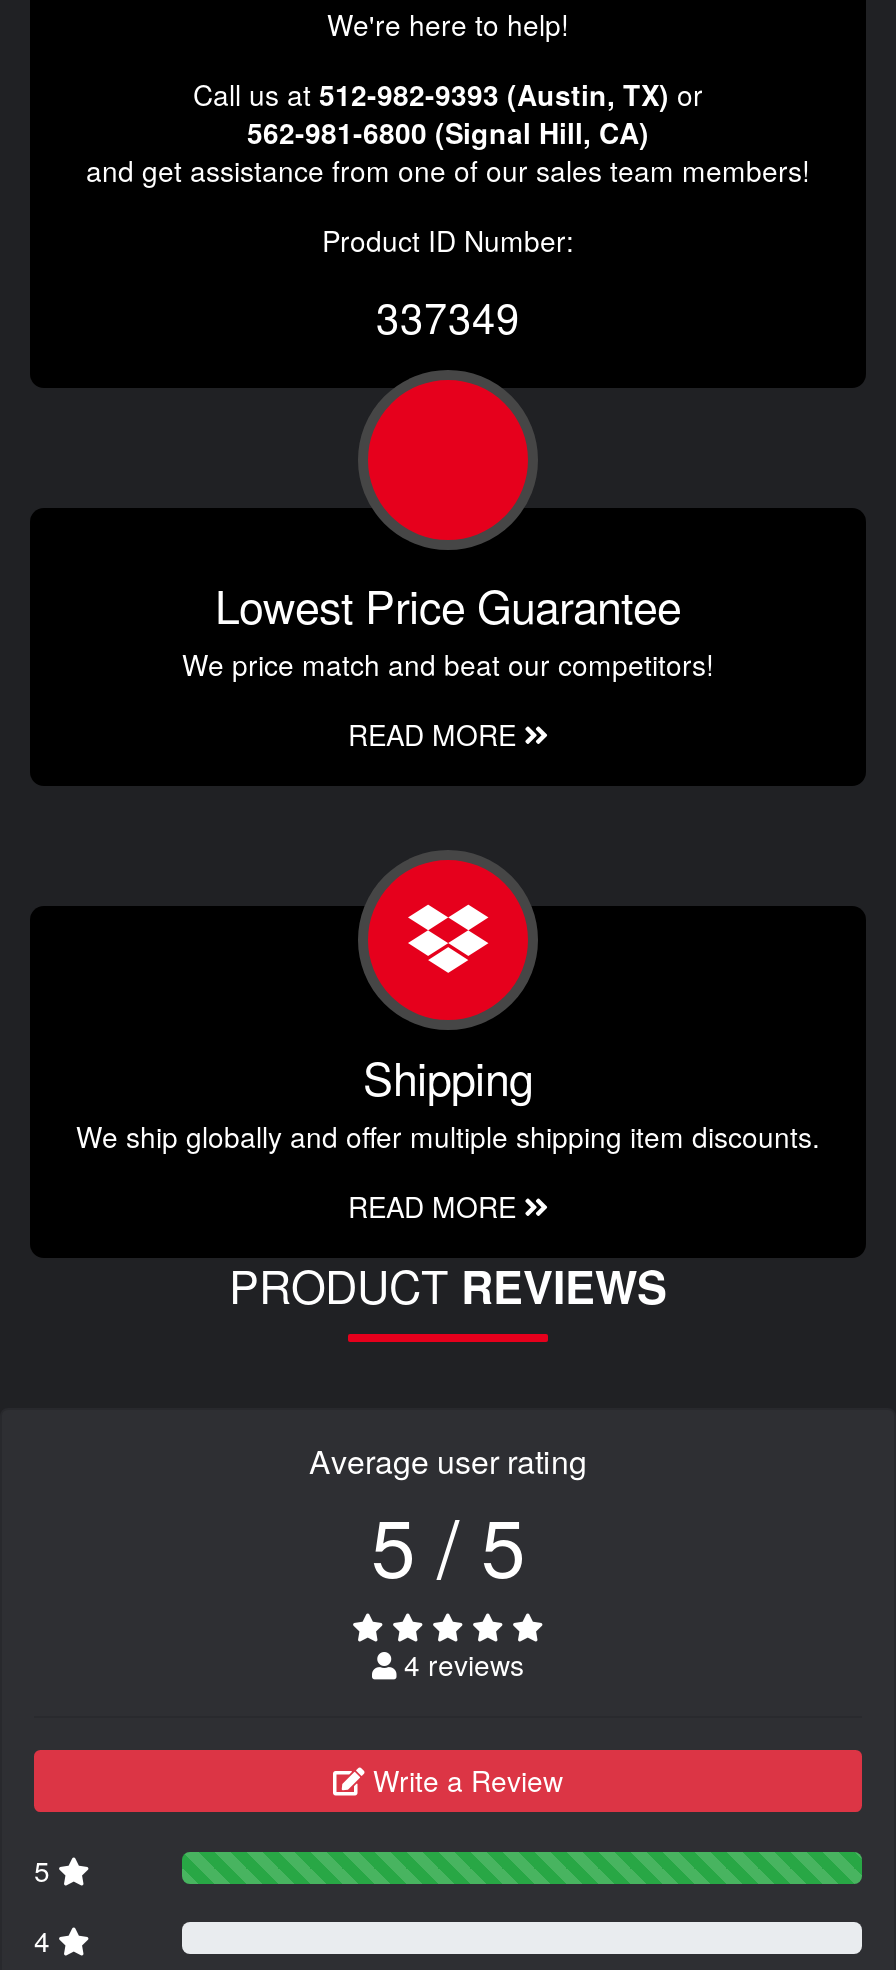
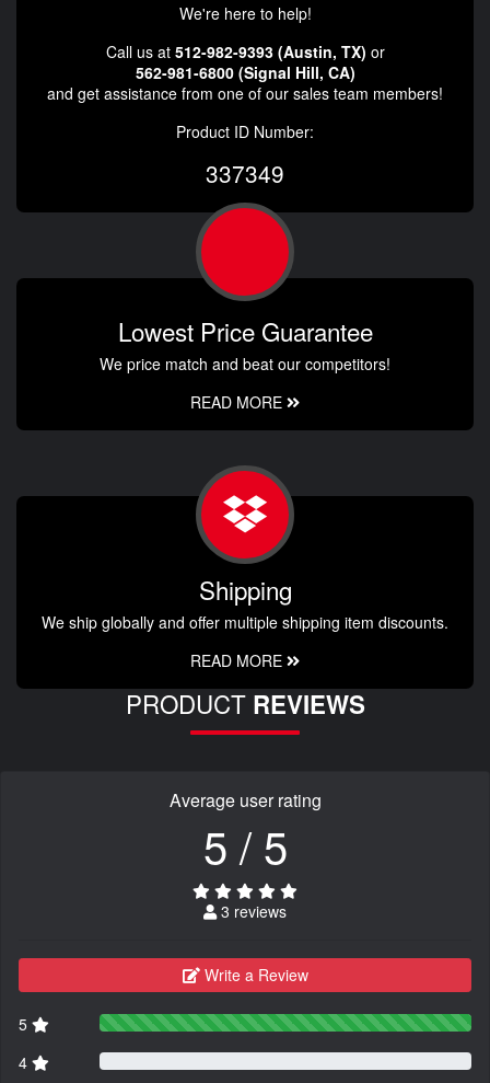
- 4 reviews
+ 3 reviews
